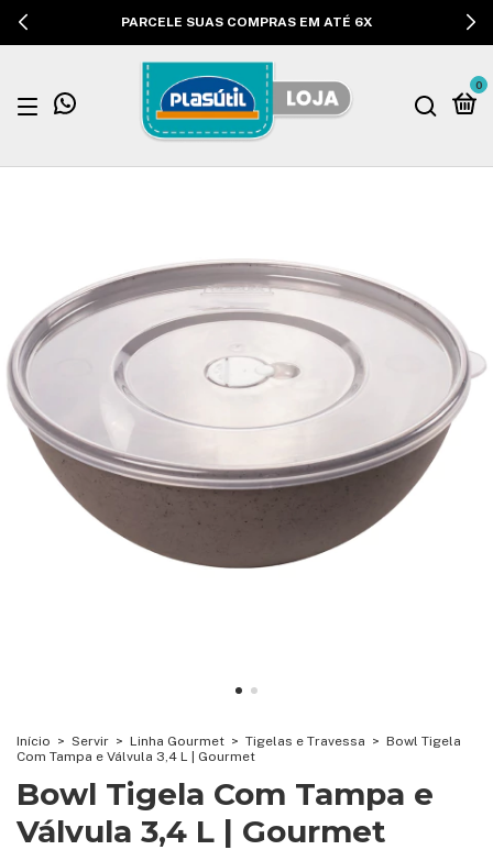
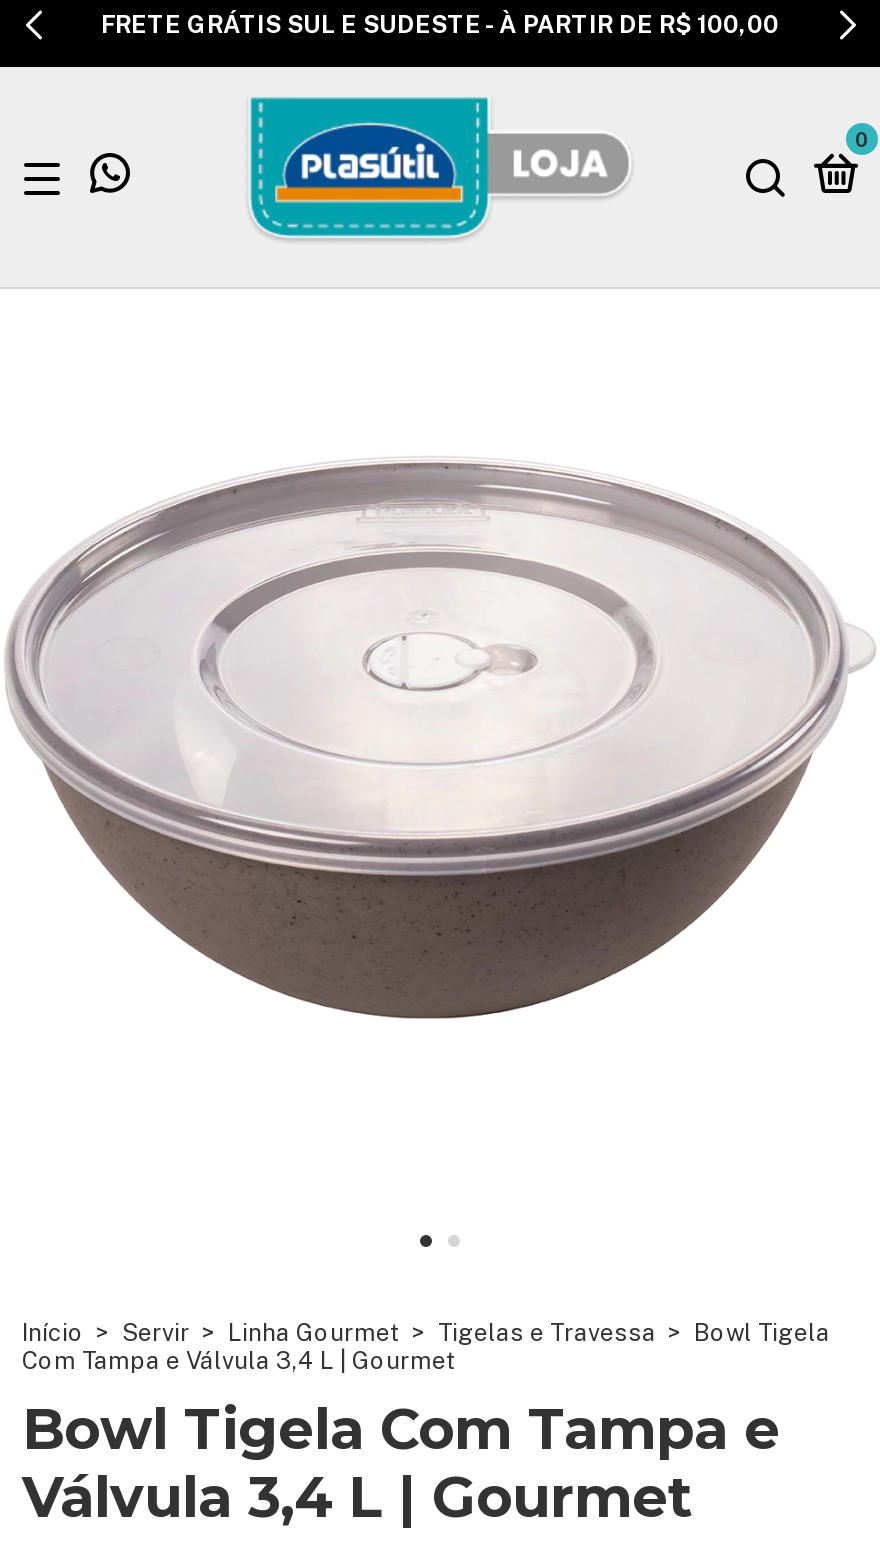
- PARCELE SUAS COMPRAS EM ATÉ 6X
+ FRETE GRÁTIS SUL E SUDESTE - À PARTIR DE R$ 100,00
